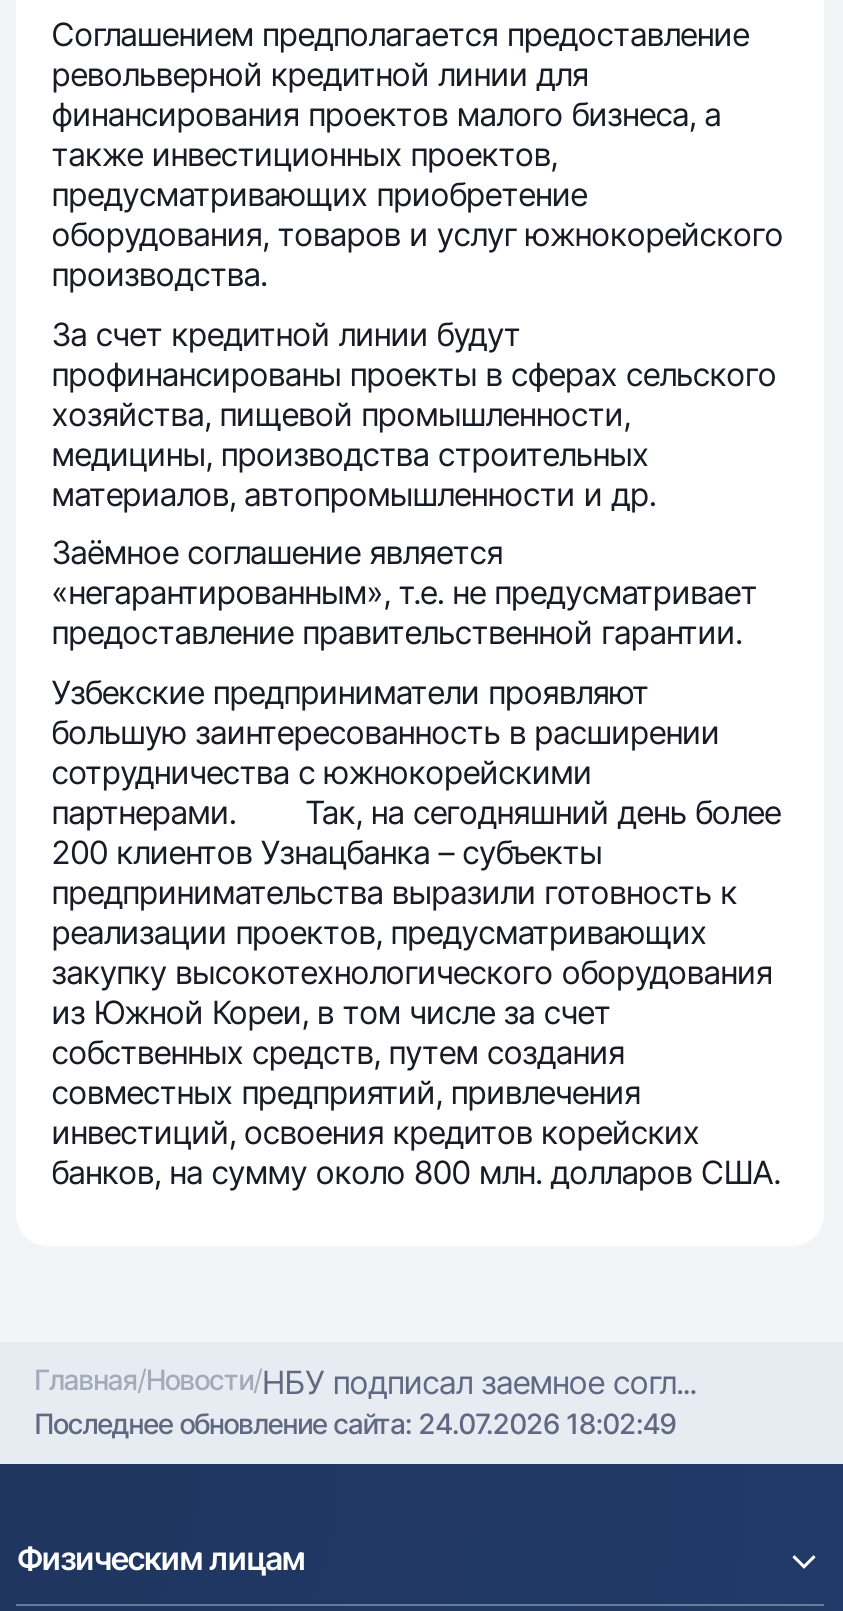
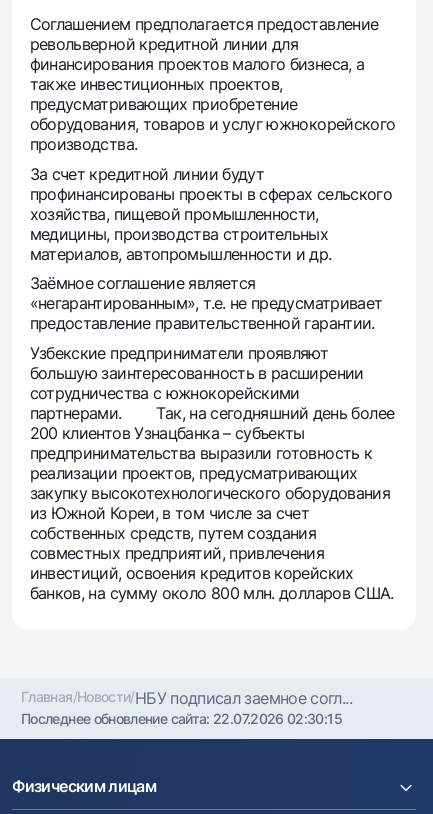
- Последнее обновление сайта: 24.07.2026 18:02:49
+ Последнее обновление сайта: 22.07.2026 02:30:15
